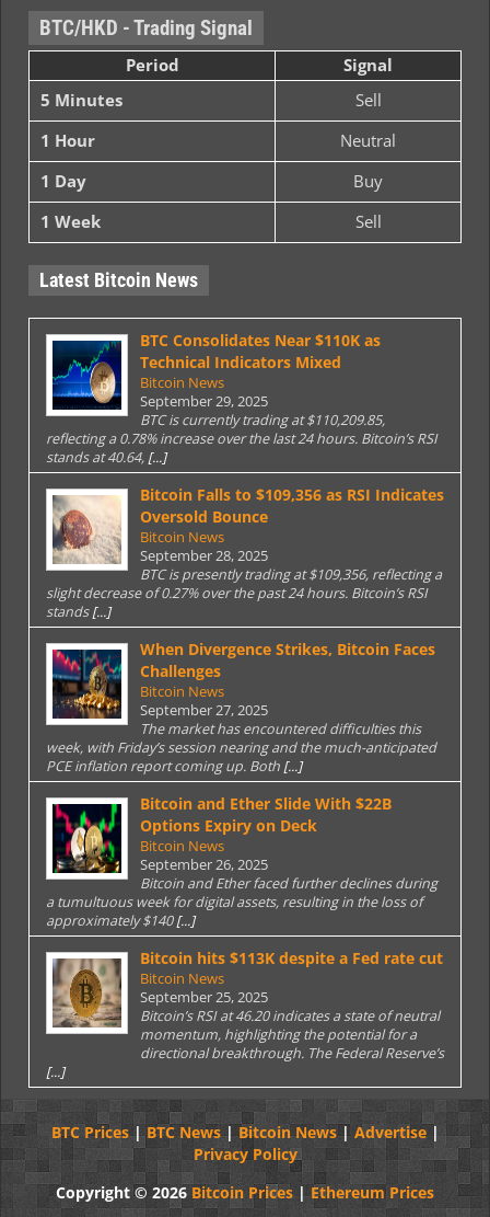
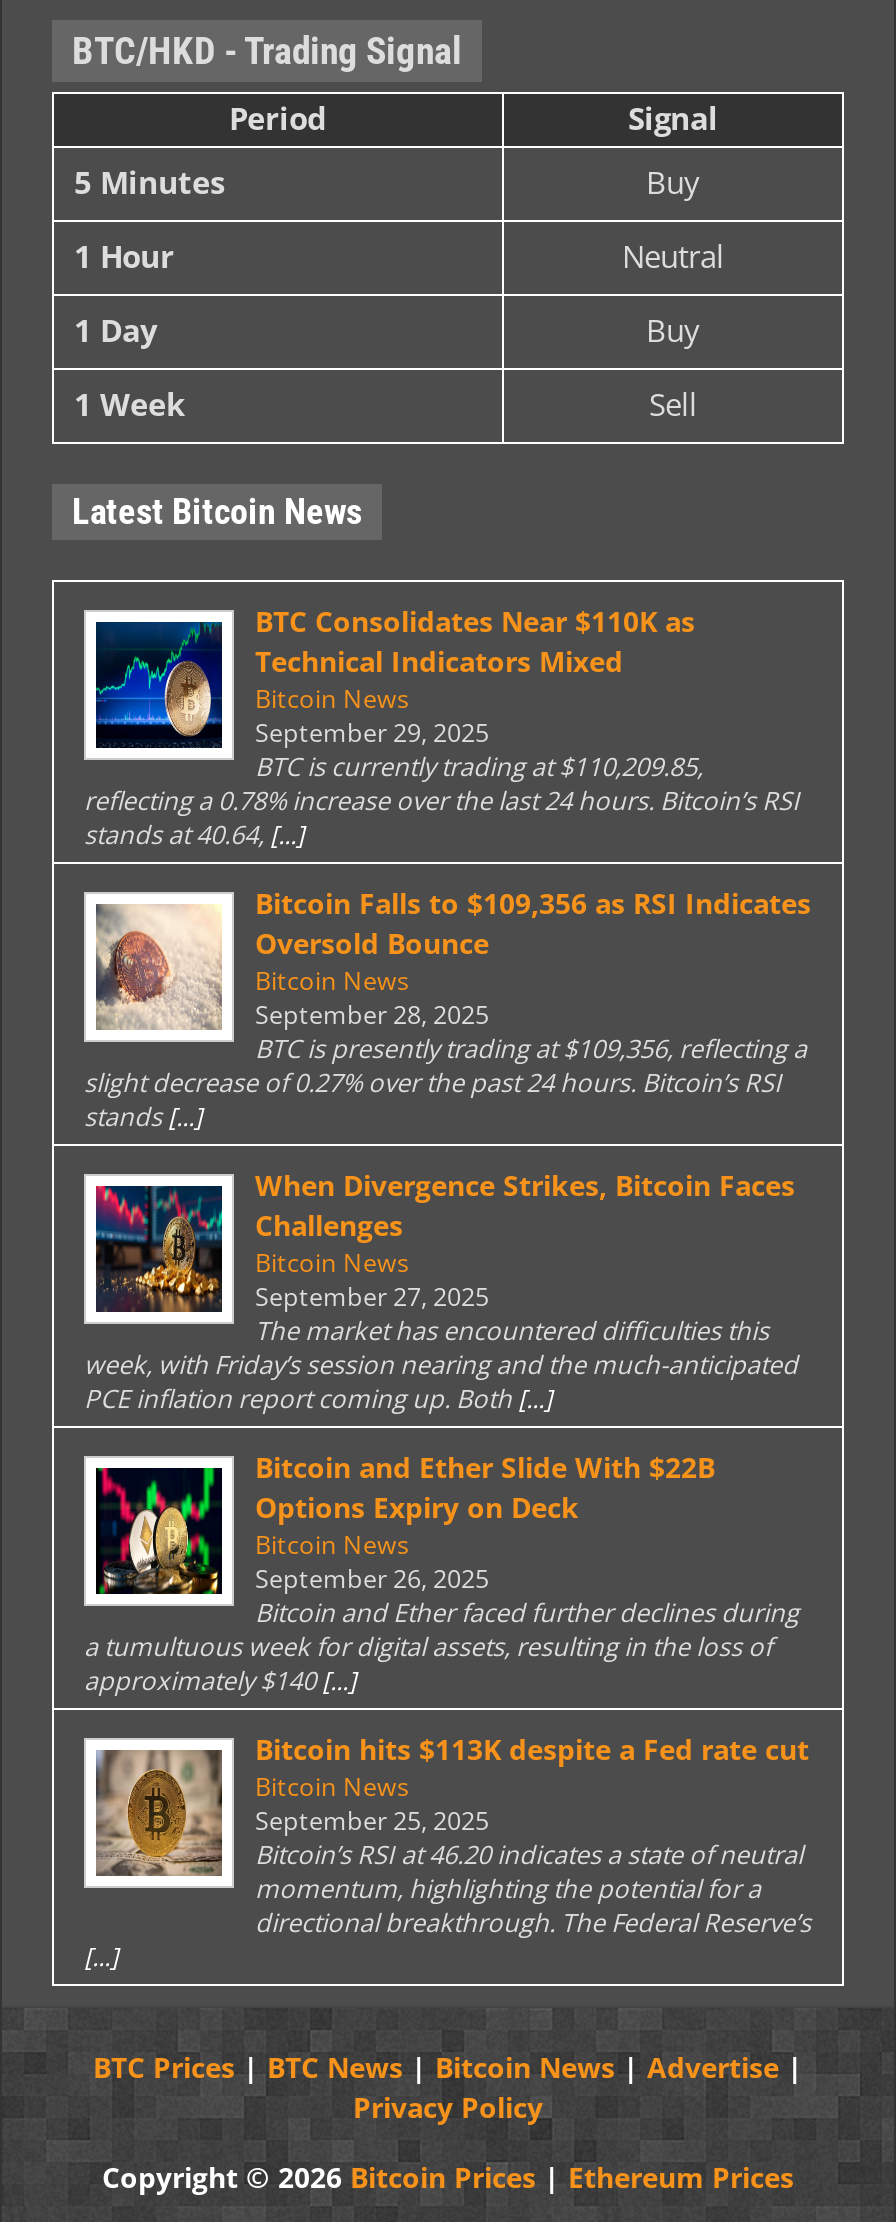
- Sell
+ Buy
